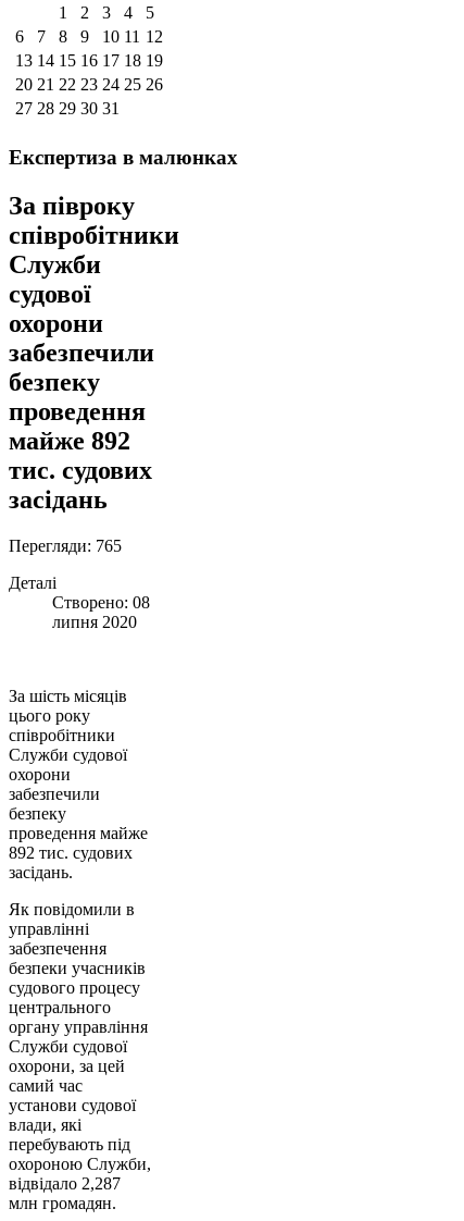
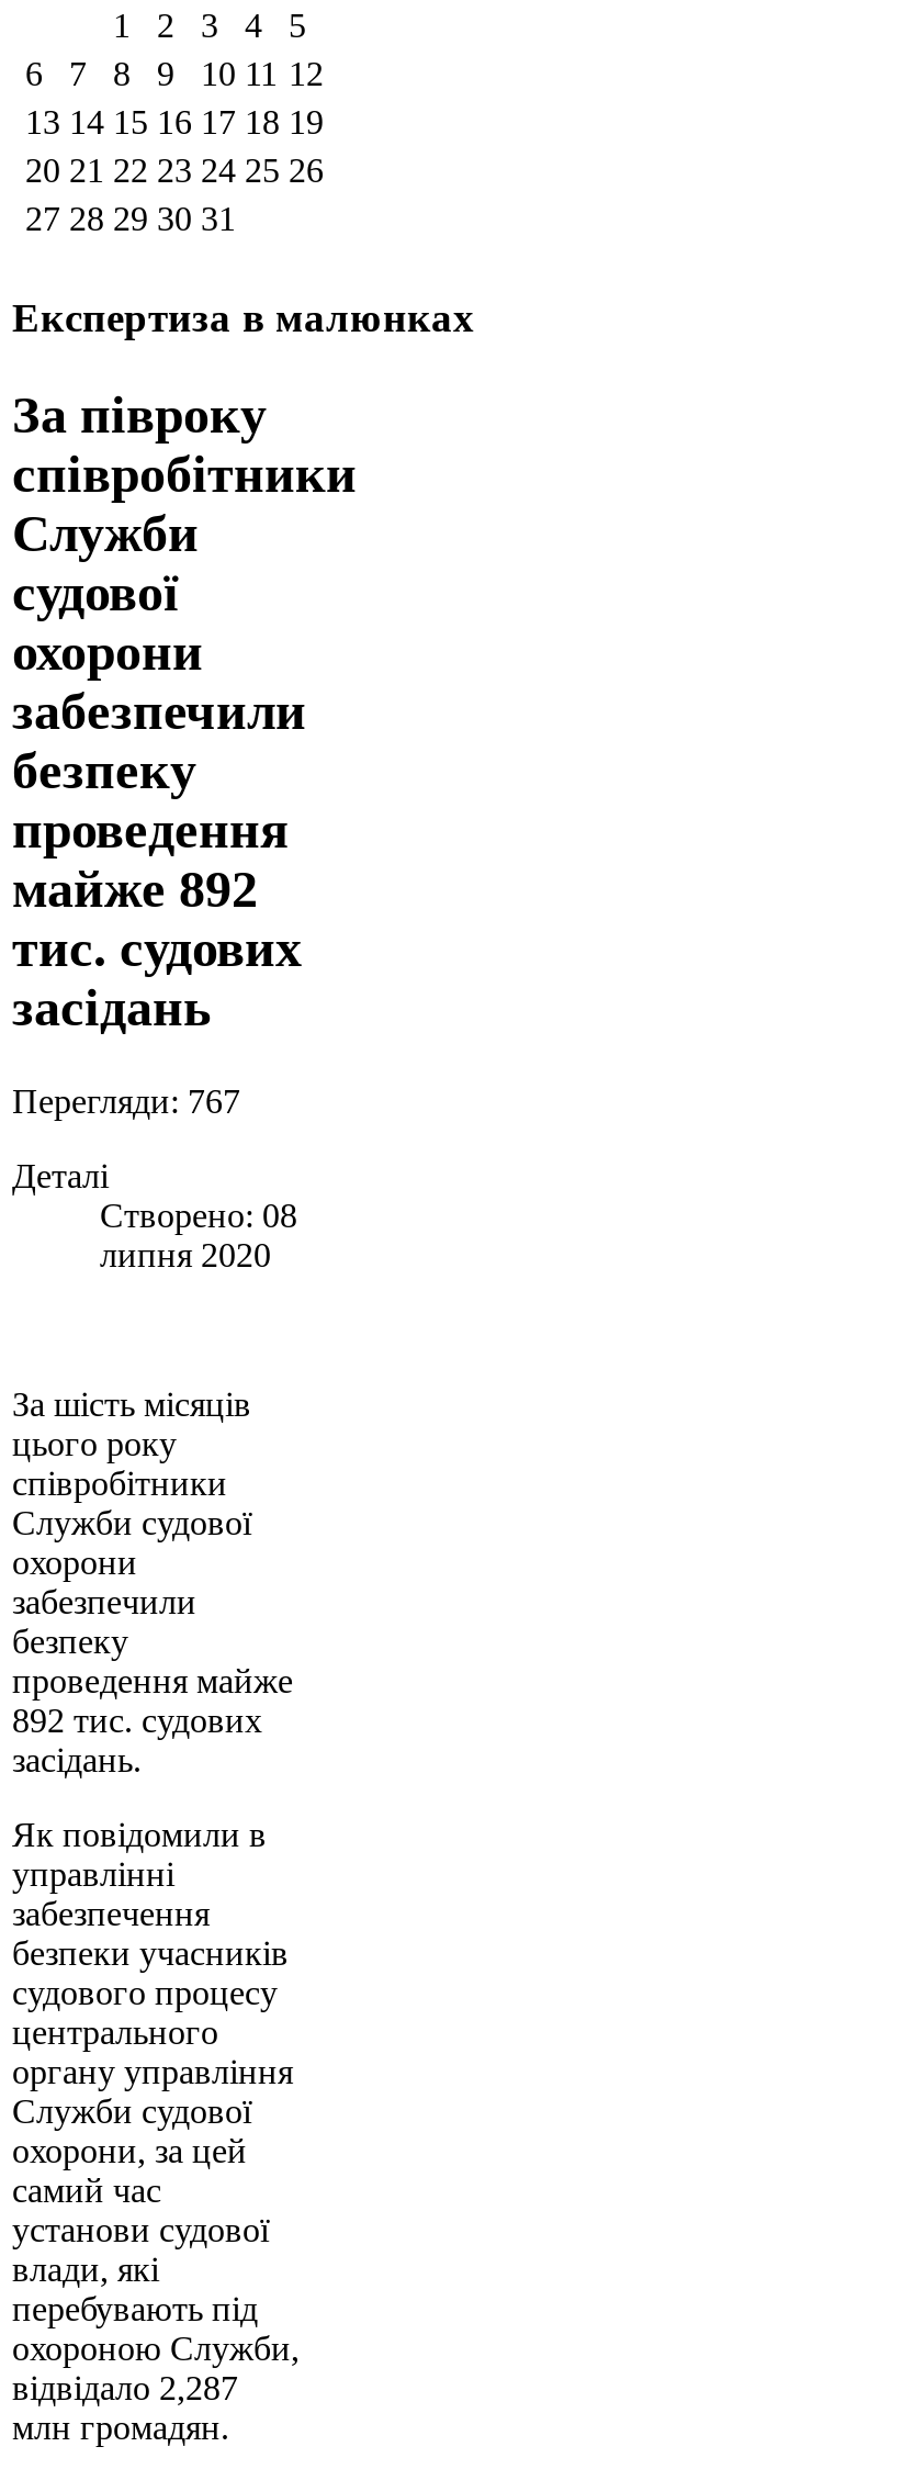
- Перегляди: 765
+ Перегляди: 767
